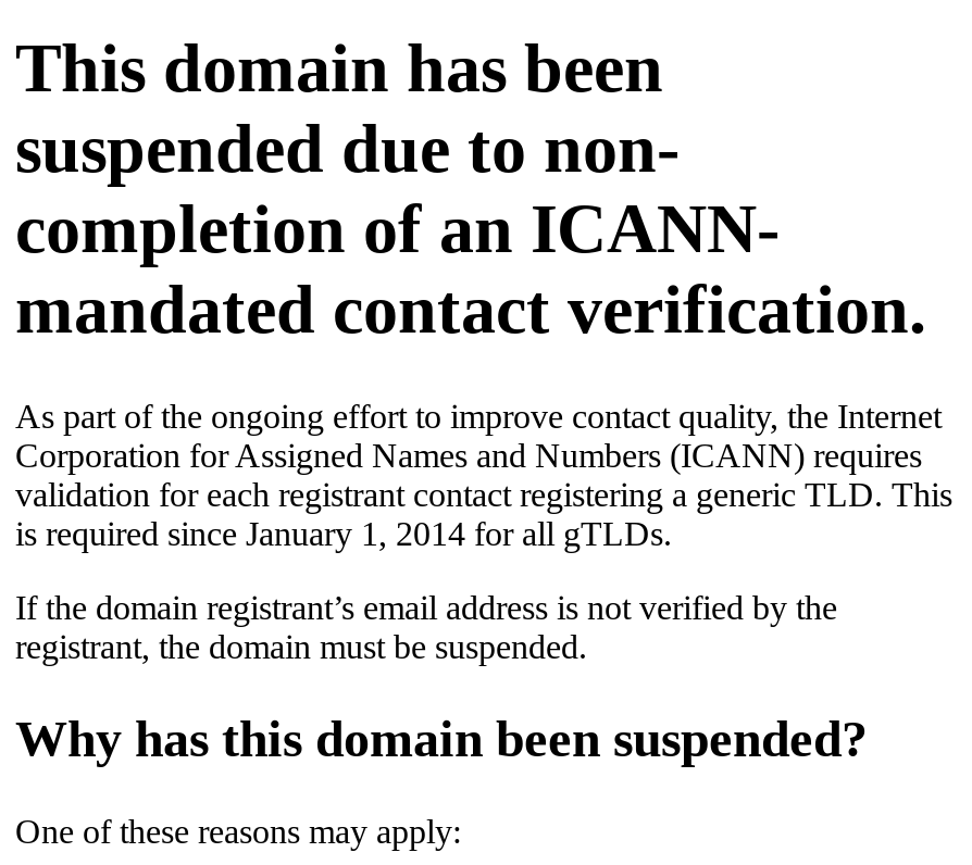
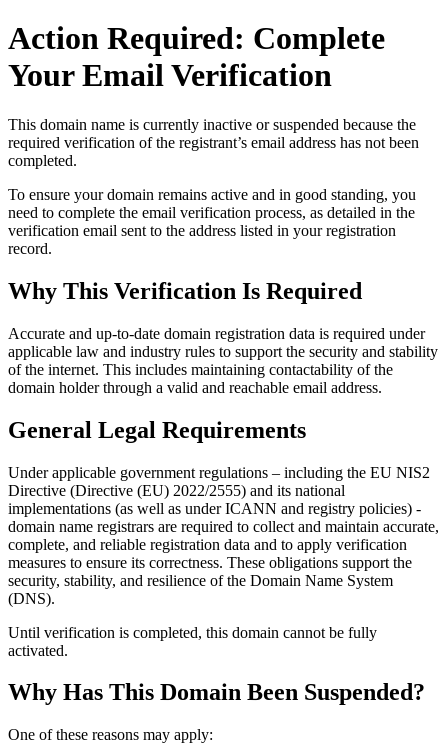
- This domain has been
- suspended due to non-
- completion of an ICANN-
- mandated contact verification.
- As part of the ongoing effort to improve contact quality, the Internet
- Corporation for Assigned Names and Numbers (ICANN) requires
- validation for each registrant contact registering a generic TLD. This
- is required since January 1, 2014 for all gTLDs.
- If the domain registrant’s email address is not verified by the
- registrant, the domain must be suspended.
- Why has this domain been suspended?
+ Action Required: Complete
+ Your Email Verification
+ This domain name is currently inactive or suspended because the
+ required verification of the registrant’s email address has not been
+ completed.
+ To ensure your domain remains active and in good standing, you
+ need to complete the email verification process, as detailed in the
+ verification email sent to the address listed in your registration
+ record.
+ Why This Verification Is Required
+ Accurate and up‑to‑date domain registration data is required under
+ applicable law and industry rules to support the security and stability
+ of the internet. This includes maintaining contactability of the
+ domain holder through a valid and reachable email address.
+ General Legal Requirements
+ Under applicable government regulations – including the EU NIS2
+ Directive (Directive (EU) 2022/2555) and its national
+ implementations (as well as under ICANN and registry policies) -
+ domain name registrars are required to collect and maintain accurate,
+ complete, and reliable registration data and to apply verification
+ measures to ensure its correctness. These obligations support the
+ security, stability, and resilience of the Domain Name System
+ (DNS).
+ Until verification is completed, this domain cannot be fully
+ activated.
+ Why Has This Domain Been Suspended?
